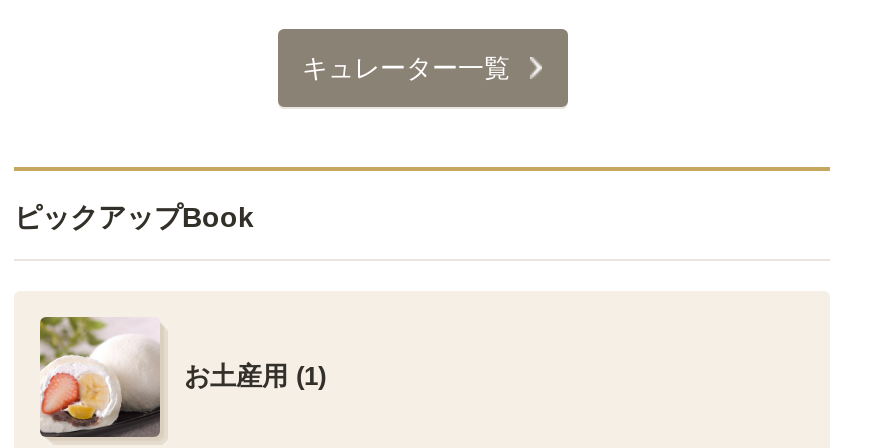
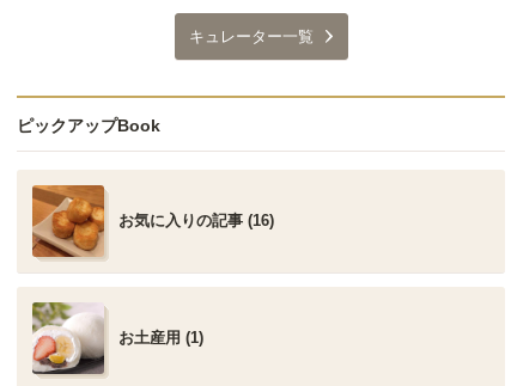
+ [image]
+ お気に入りの記事 (16)
